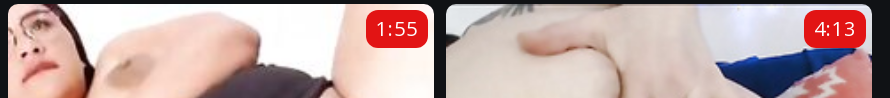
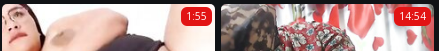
- 4:13
+ 14:54
